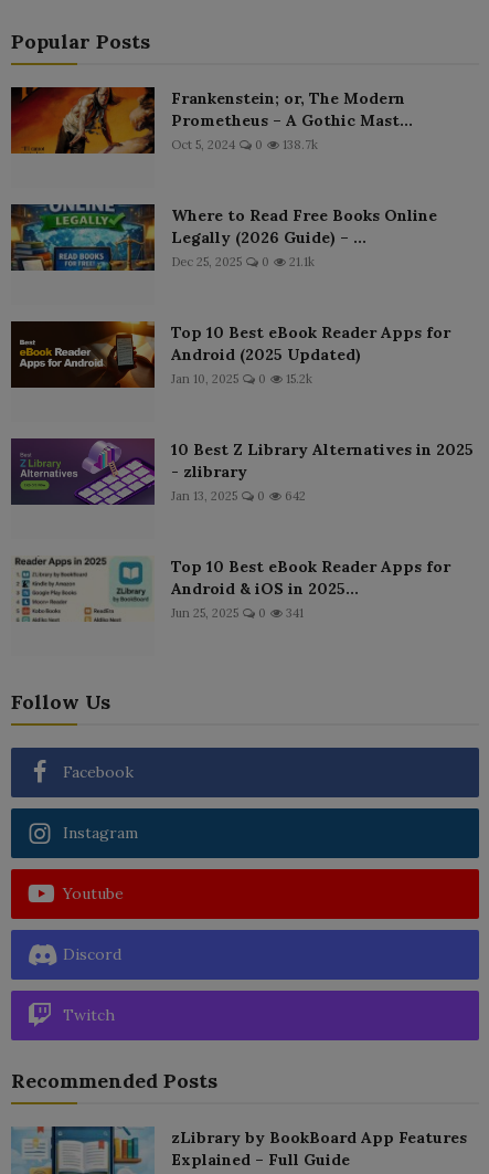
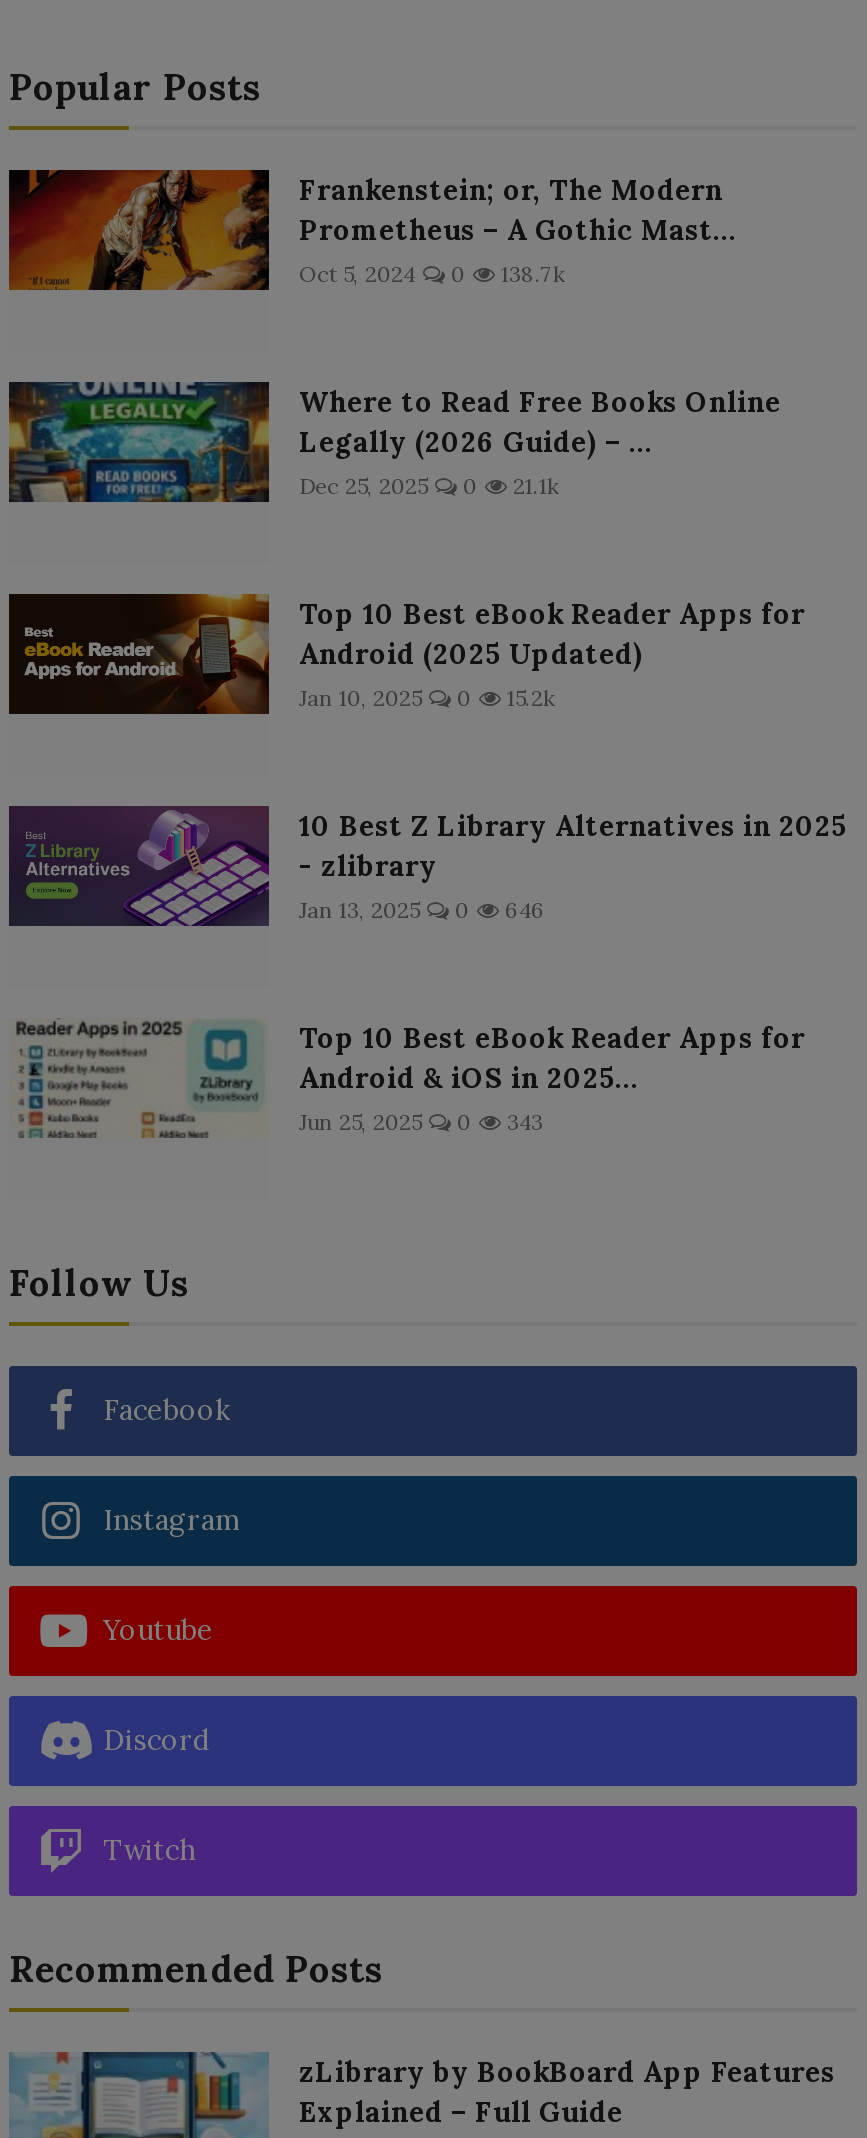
- Jan 13, 2025 0 642
+ Jan 13, 2025 0 646

- Jun 25, 2025 0 341
+ Jun 25, 2025 0 343
